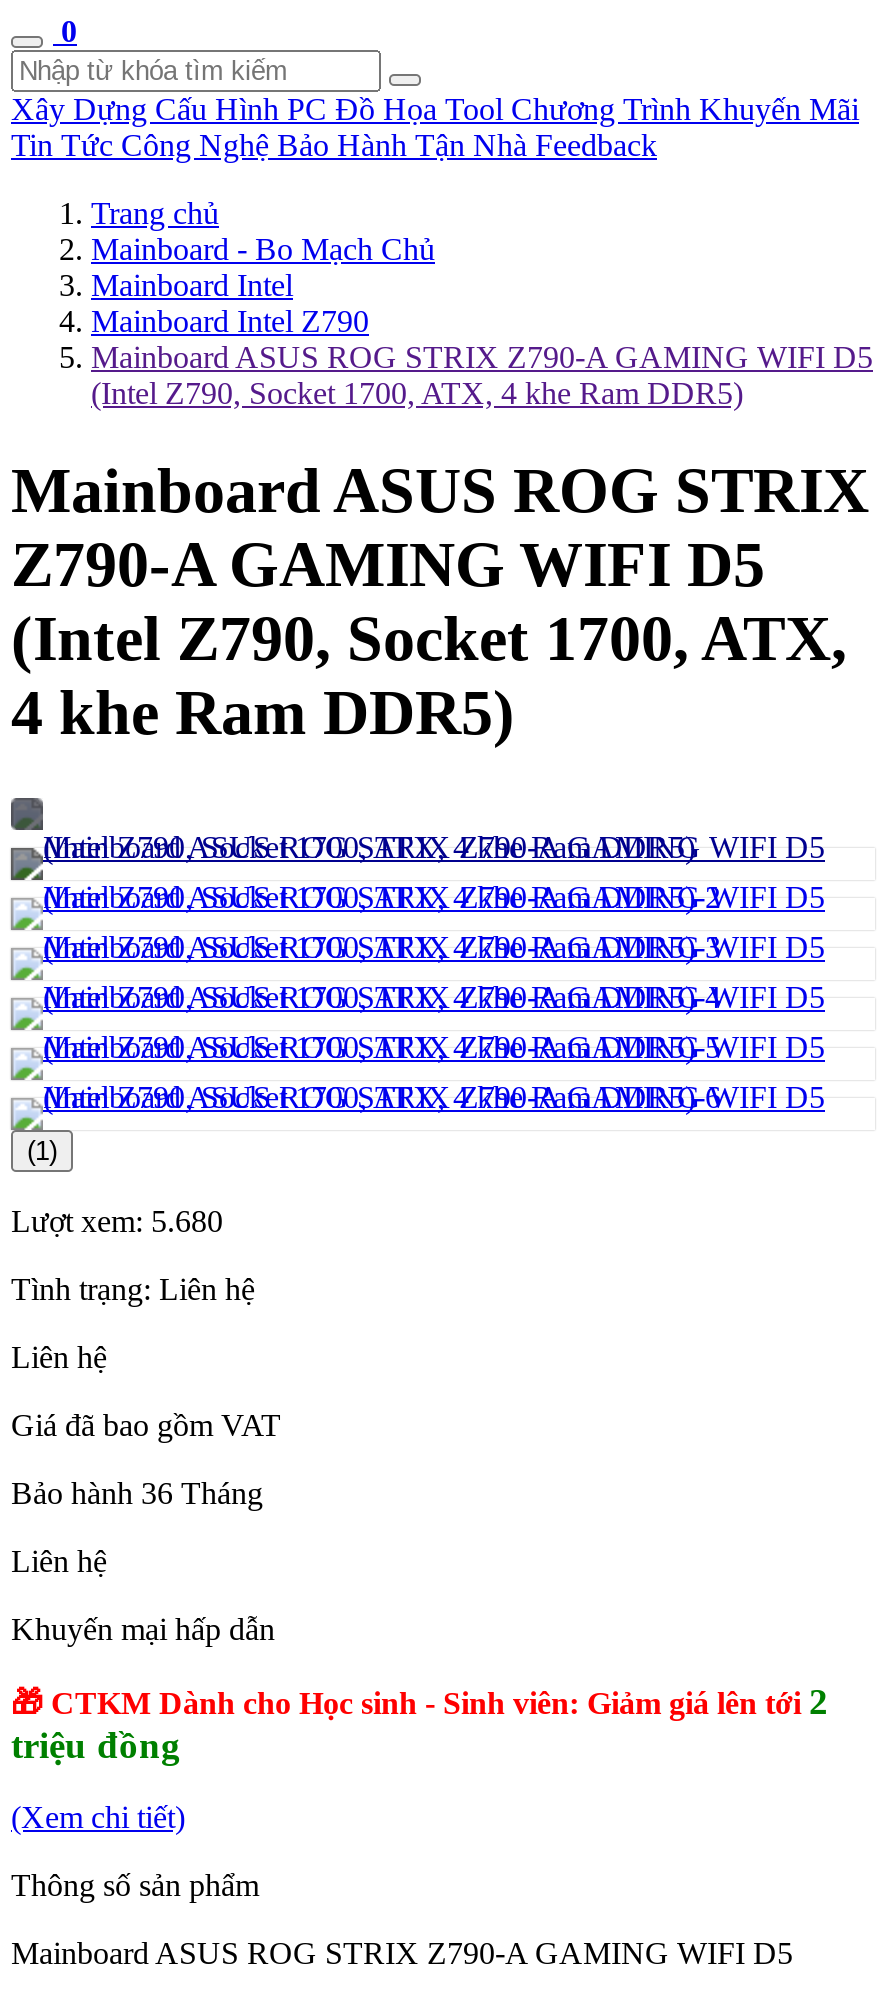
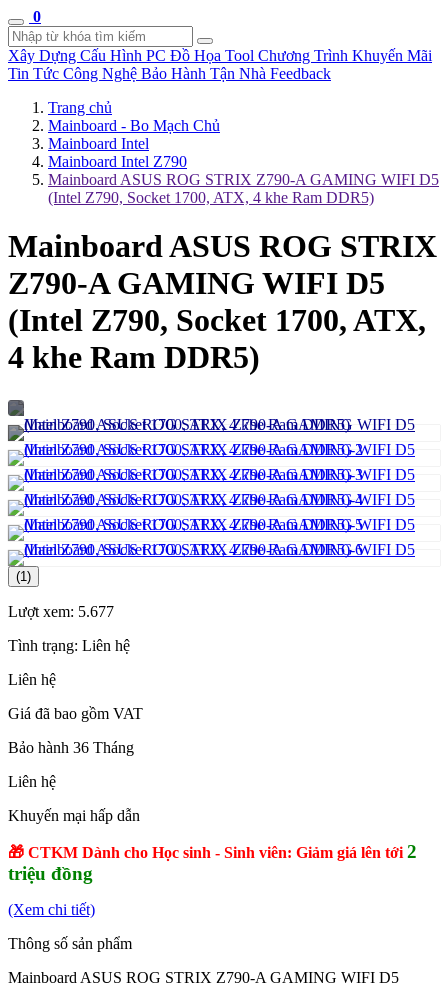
- Lượt xem: 5.680
+ Lượt xem: 5.677
